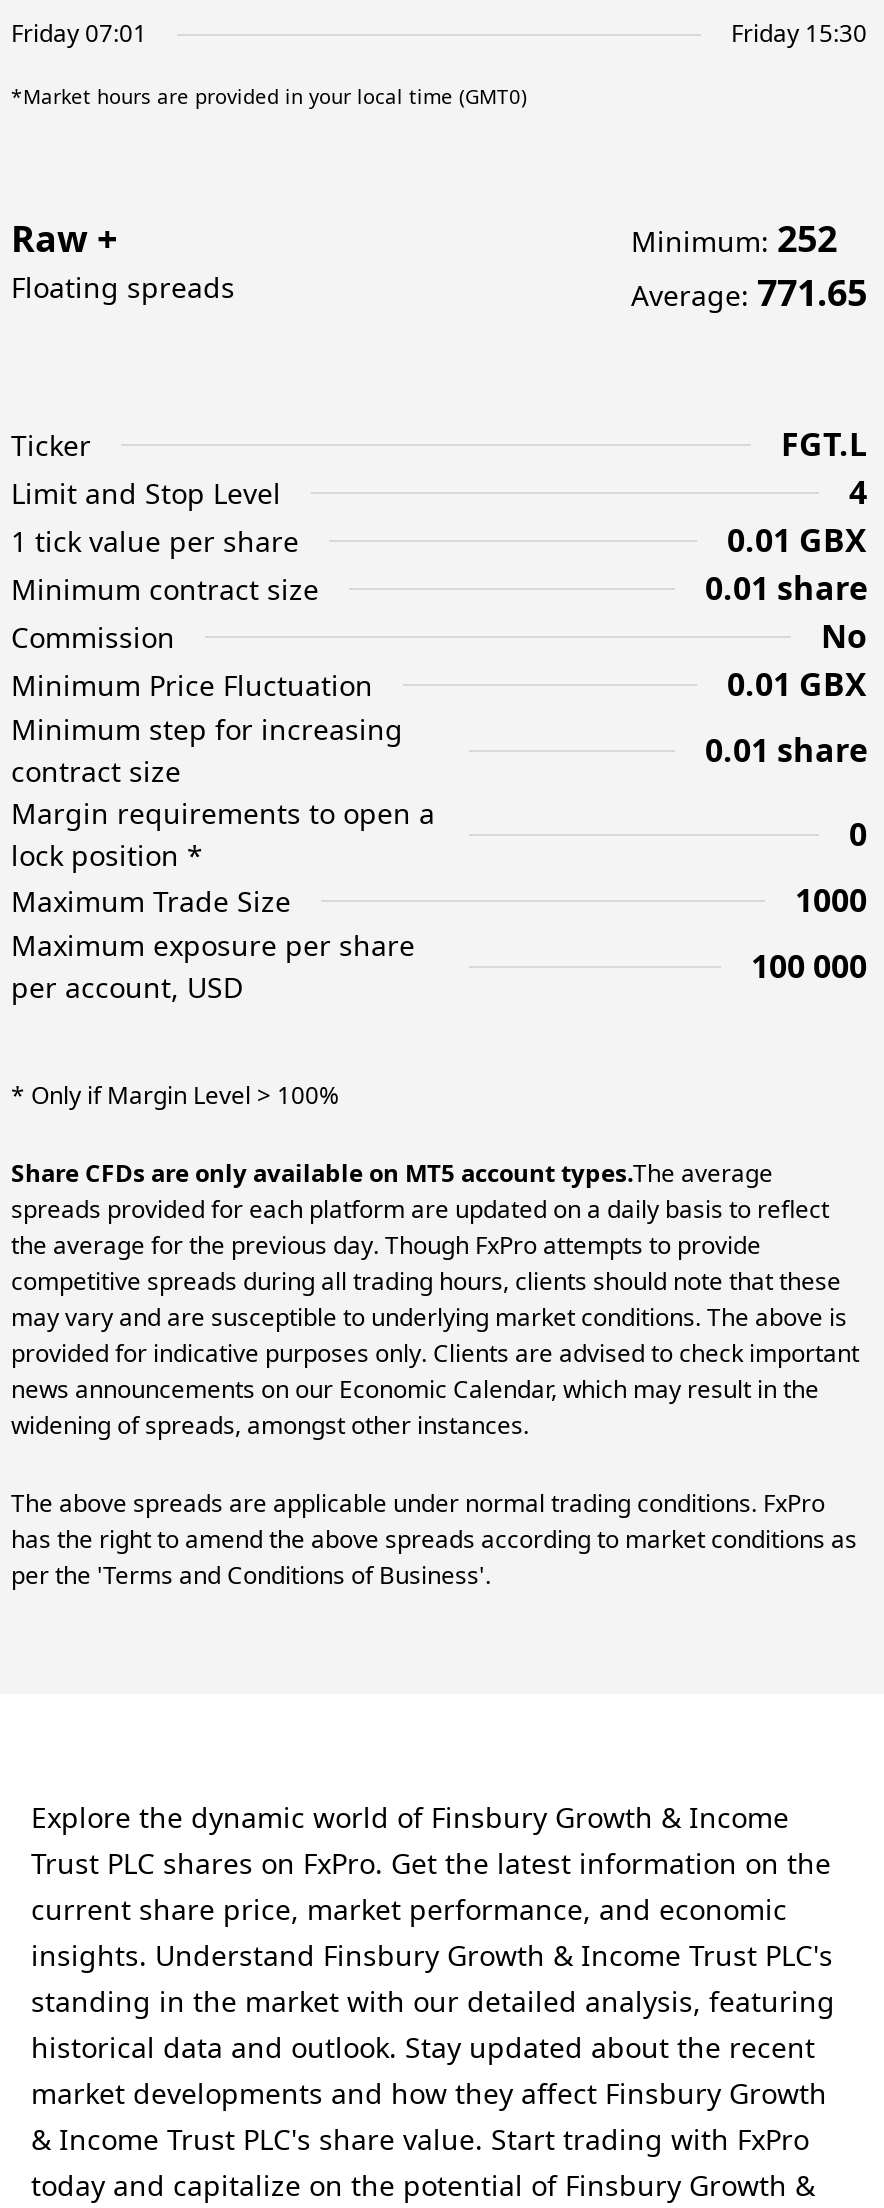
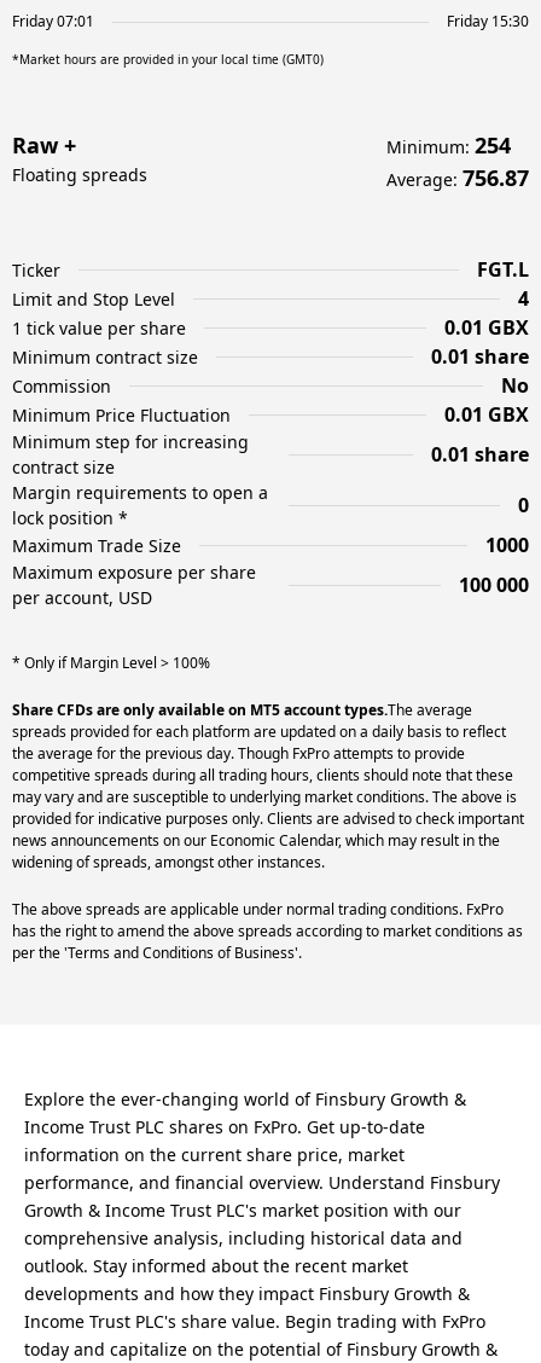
- Minimum: 252
+ Minimum: 254

- Average: 771.65
+ Average: 756.87

- Explore the dynamic world of Finsbury Growth & Income
- Trust PLC shares on FxPro. Get the latest information on the
- current share price, market performance, and economic
- insights. Understand Finsbury Growth & Income Trust PLC's
- standing in the market with our detailed analysis, featuring
- historical data and outlook. Stay updated about the recent
- market developments and how they affect Finsbury Growth
- & Income Trust PLC's share value. Start trading with FxPro
+ Explore the ever-changing world of Finsbury Growth &
+ Income Trust PLC shares on FxPro. Get up-to-date
+ information on the current share price, market
+ performance, and financial overview. Understand Finsbury
+ Growth & Income Trust PLC's market position with our
+ comprehensive analysis, including historical data and
+ outlook. Stay informed about the recent market
+ developments and how they impact Finsbury Growth &
+ Income Trust PLC's share value. Begin trading with FxPro
